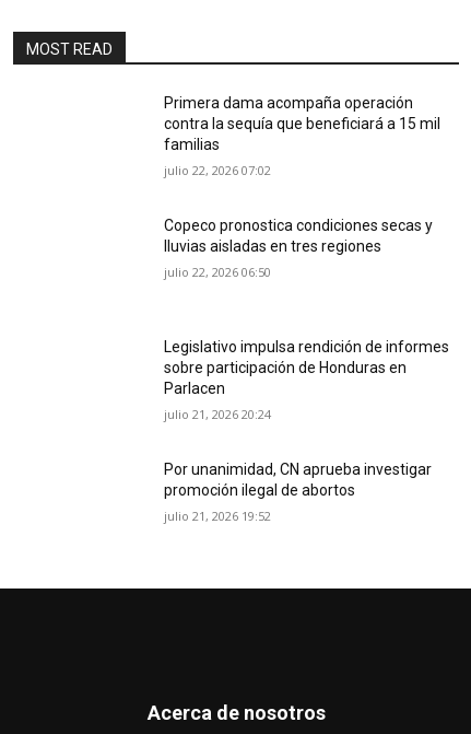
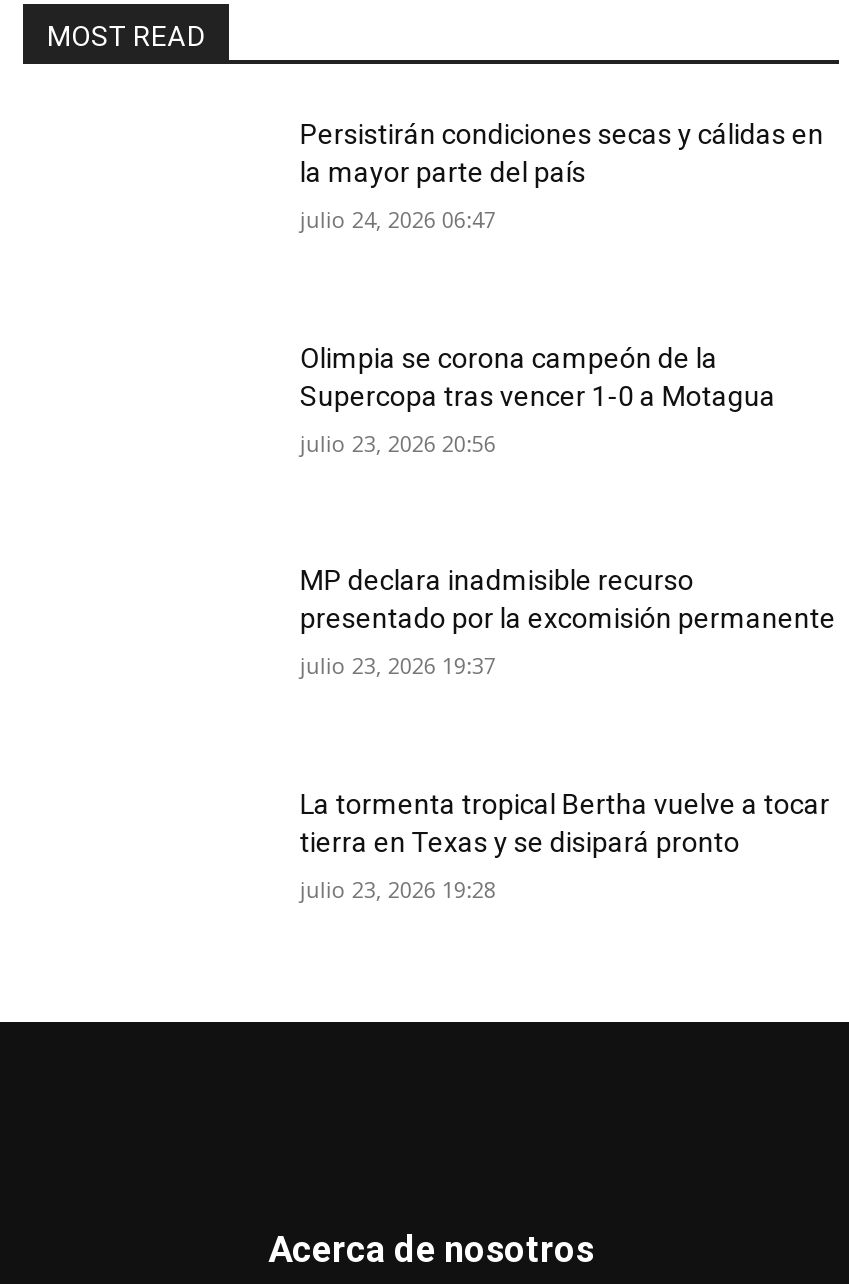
- Primera dama acompaña operación
- contra la sequía que beneficiará a 15 mil
- familias
+ Persistirán condiciones secas y cálidas en
+ la mayor parte del país

- julio 22, 2026 07:02
+ julio 24, 2026 06:47

- Copeco pronostica condiciones secas y
- lluvias aisladas en tres regiones
+ Olimpia se corona campeón de la
+ Supercopa tras vencer 1-0 a Motagua

- julio 22, 2026 06:50
+ julio 23, 2026 20:56

- Legislativo impulsa rendición de informes
- sobre participación de Honduras en
- Parlacen
+ MP declara inadmisible recurso
+ presentado por la excomisión permanente

- julio 21, 2026 20:24
+ julio 23, 2026 19:37

- Por unanimidad, CN aprueba investigar
- promoción ilegal de abortos
+ La tormenta tropical Bertha vuelve a tocar
+ tierra en Texas y se disipará pronto

- julio 21, 2026 19:52
+ julio 23, 2026 19:28
